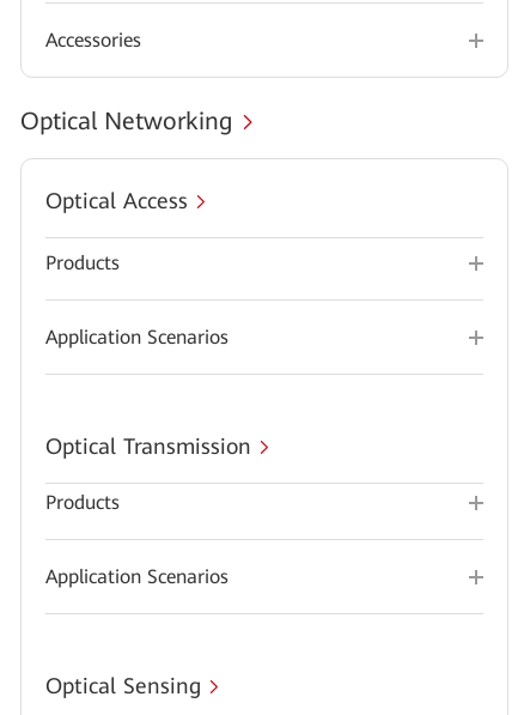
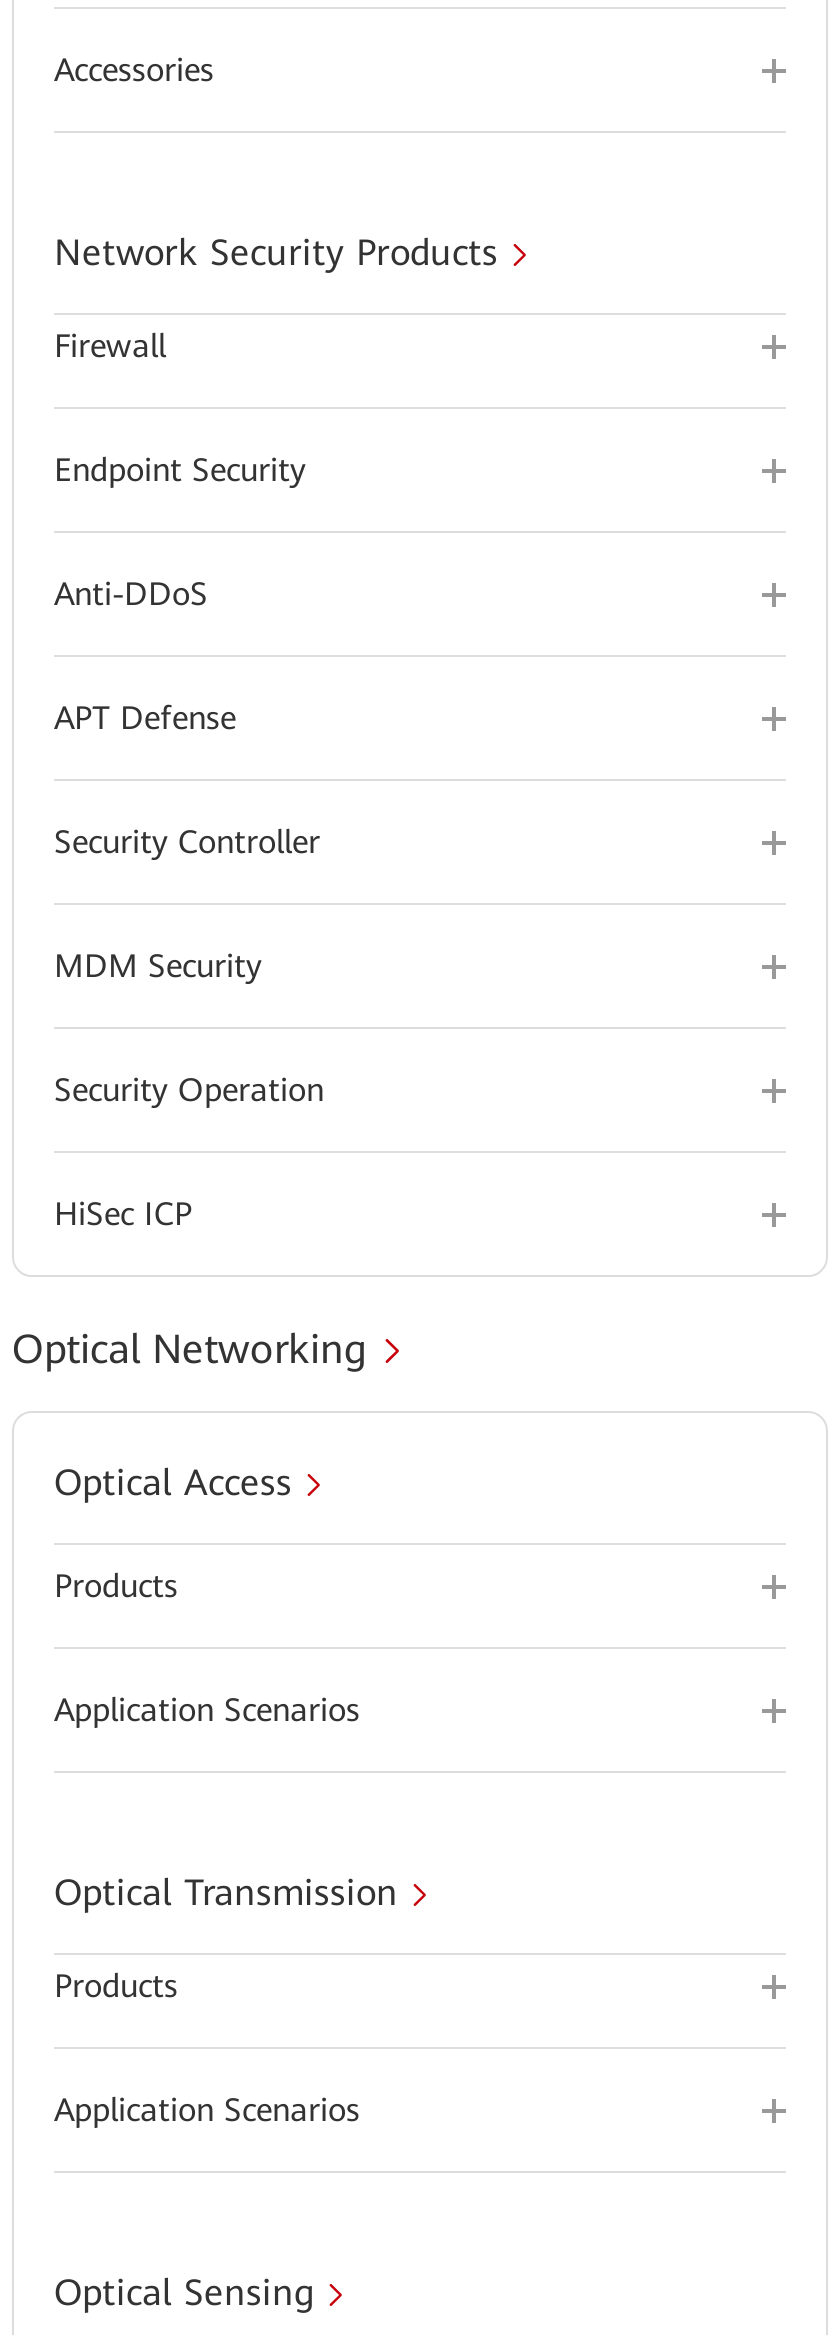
+ Network Security Products
+ Firewall
+ Endpoint Security
+ Anti-DDoS
+ APT Defense
+ Security Controller
+ MDM Security
+ Security Operation
+ HiSec ICP
